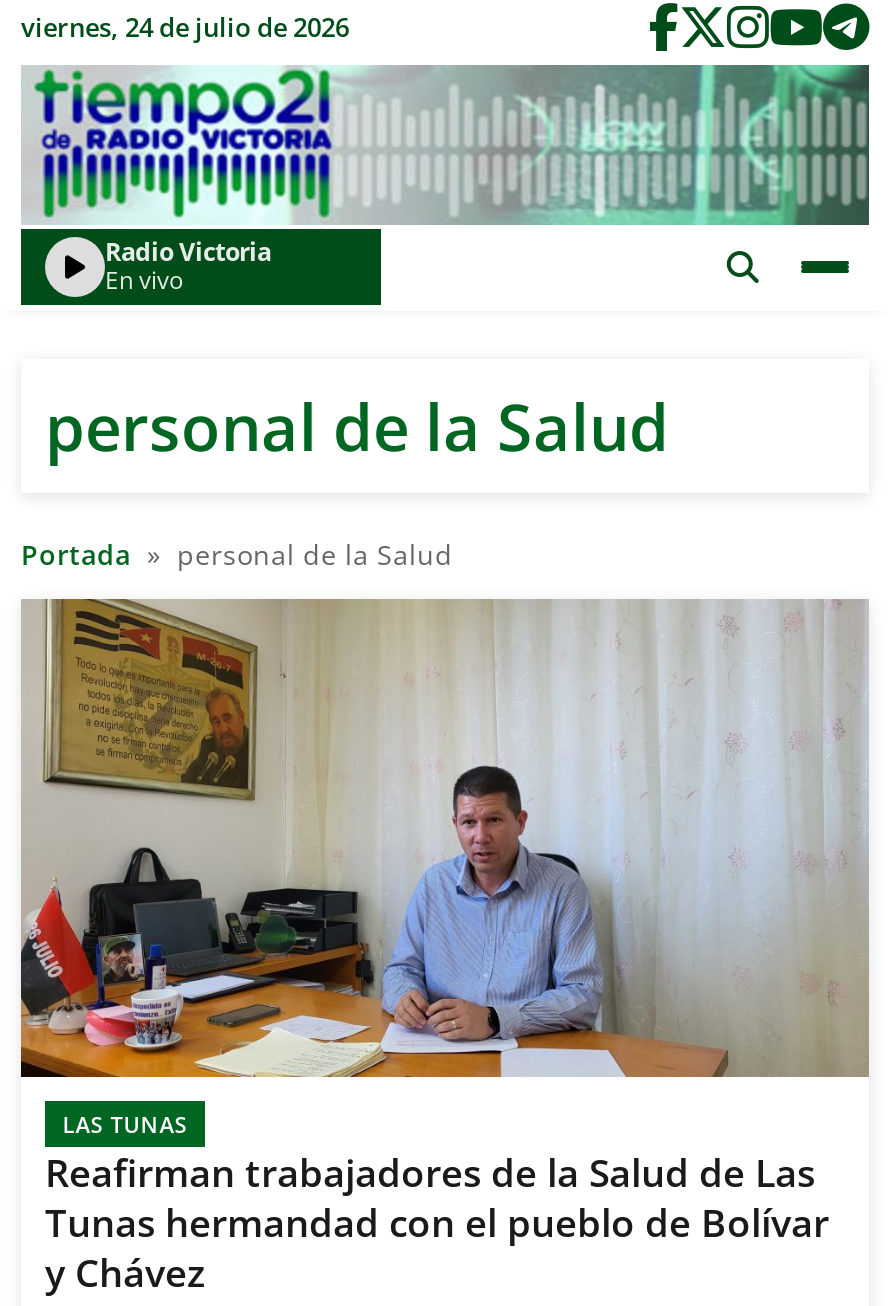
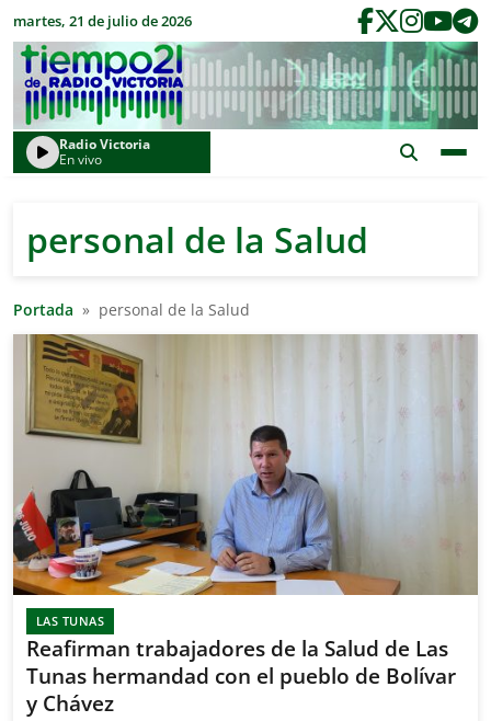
- viernes, 24 de julio de 2026
+ martes, 21 de julio de 2026
